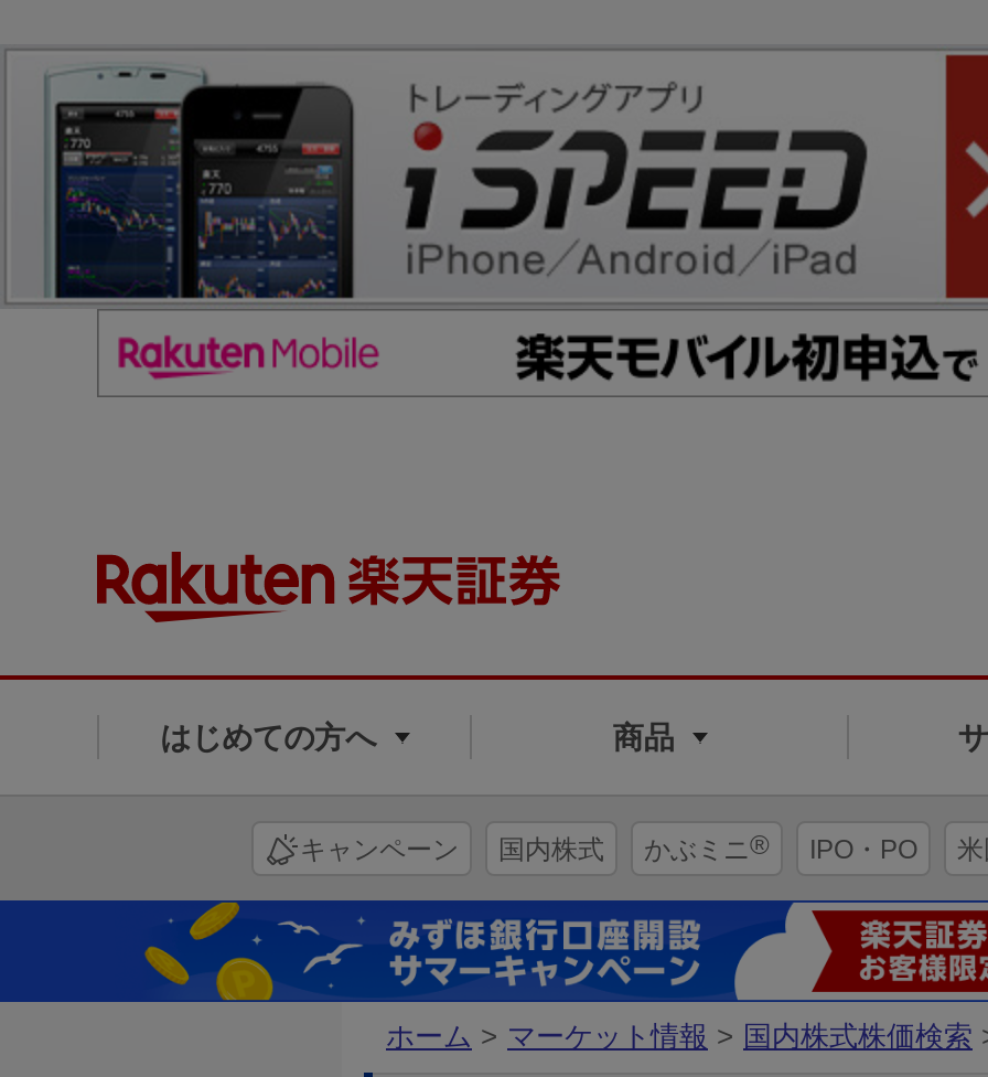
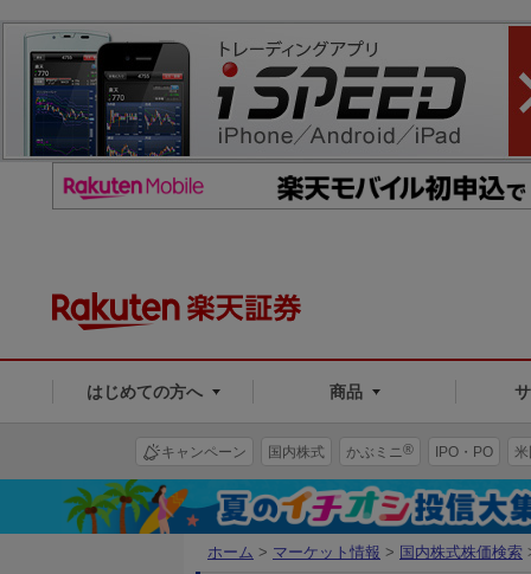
- [image]
+ [image]
